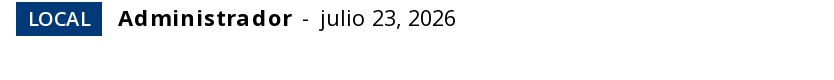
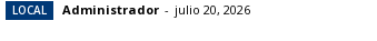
- Administrador - julio 23, 2026
+ Administrador - julio 20, 2026
